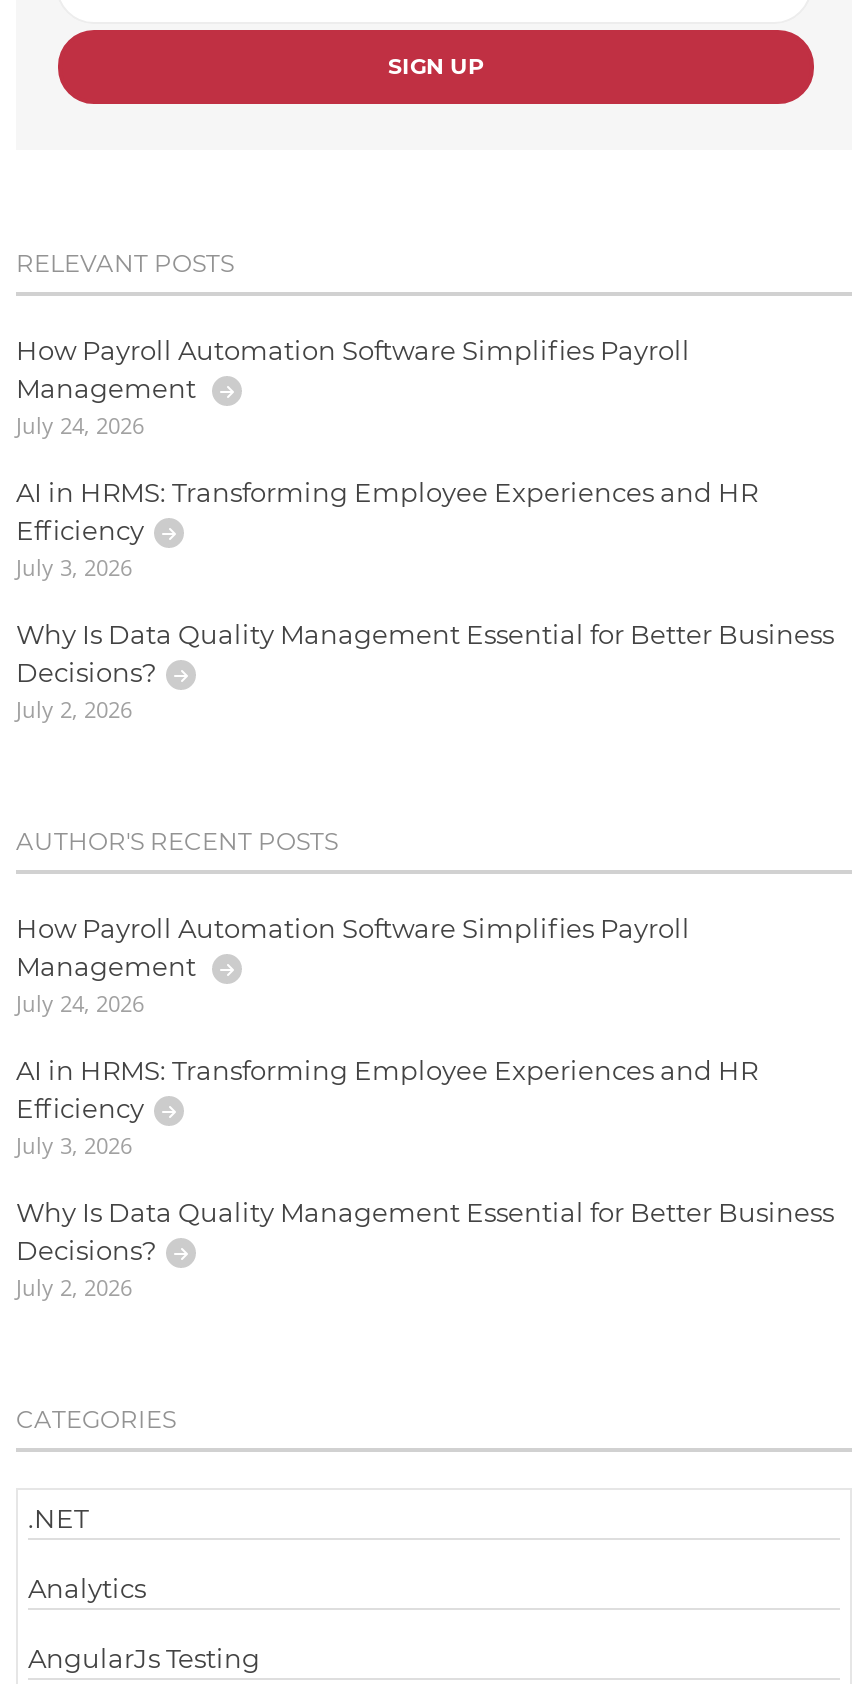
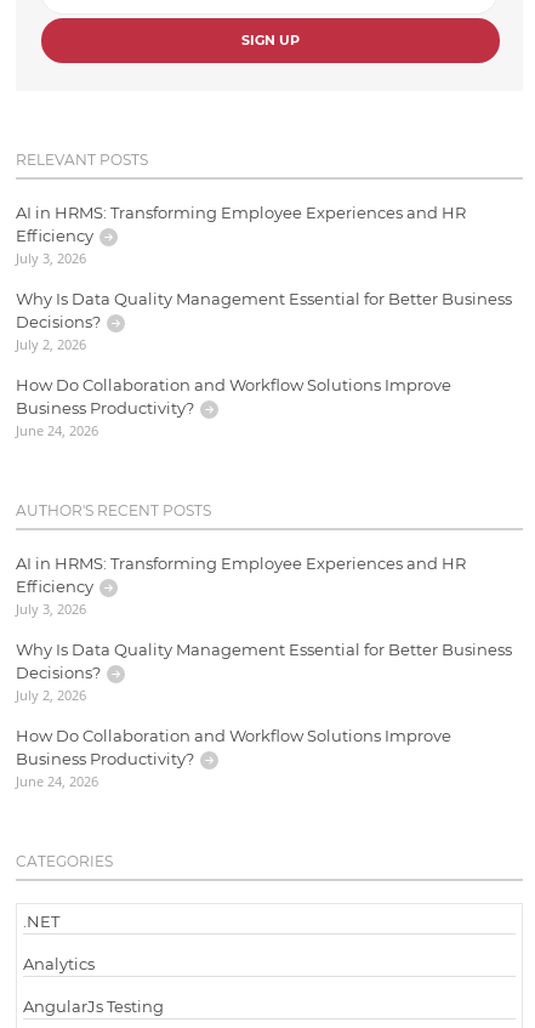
- How Payroll Automation Software Simplifies Payroll
- Management
- July 24, 2026

moved up: AI in HRMS: Transforming Employee Experiences and HR | Efficiency | July 3, 2026 | Why Is Data Quality Management Essential for Better Business | Decisions? | July 2, 2026

+ How Do Collaboration and Workflow Solutions Improve
+ Business Productivity?
+ June 24, 2026

- How Payroll Automation Software Simplifies Payroll
- Management
- July 24, 2026

moved up: AI in HRMS: Transforming Employee Experiences and HR | Efficiency | July 3, 2026 | Why Is Data Quality Management Essential for Better Business | Decisions? | July 2, 2026

+ How Do Collaboration and Workflow Solutions Improve
+ Business Productivity?
+ June 24, 2026
